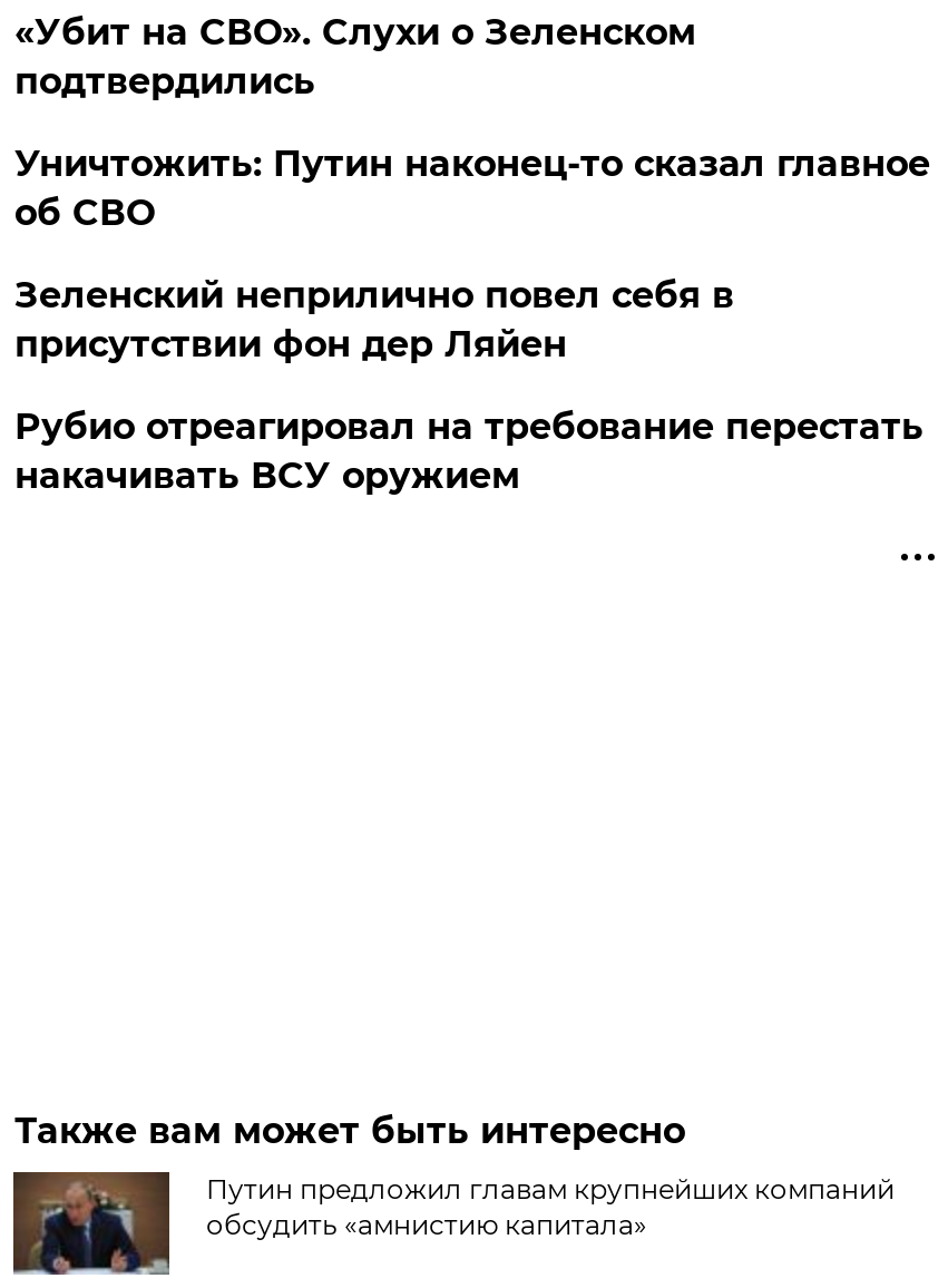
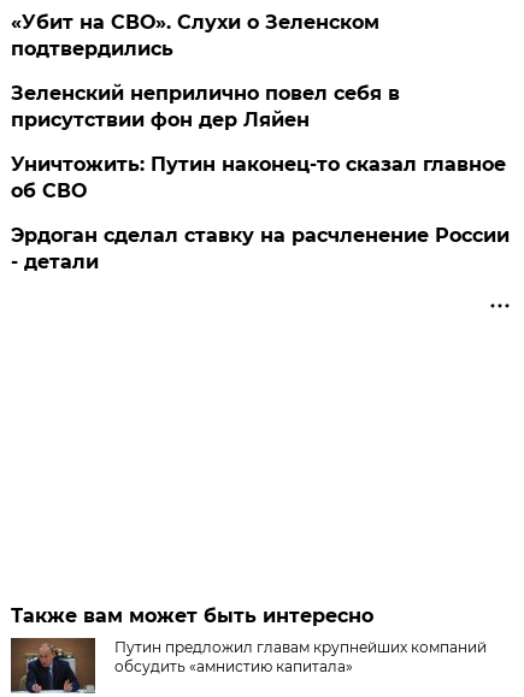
moved down: Уничтожить: Путин наконец-то сказал главное | об СВО

moved up: Зеленский неприлично повел cебя в | присутствии фон дер Ляйен

- Рубио отреагировал на требование перестать
- накачивать ВСУ оружием
+ Эрдоган сделал ставку на расчленение России
+ - детали
